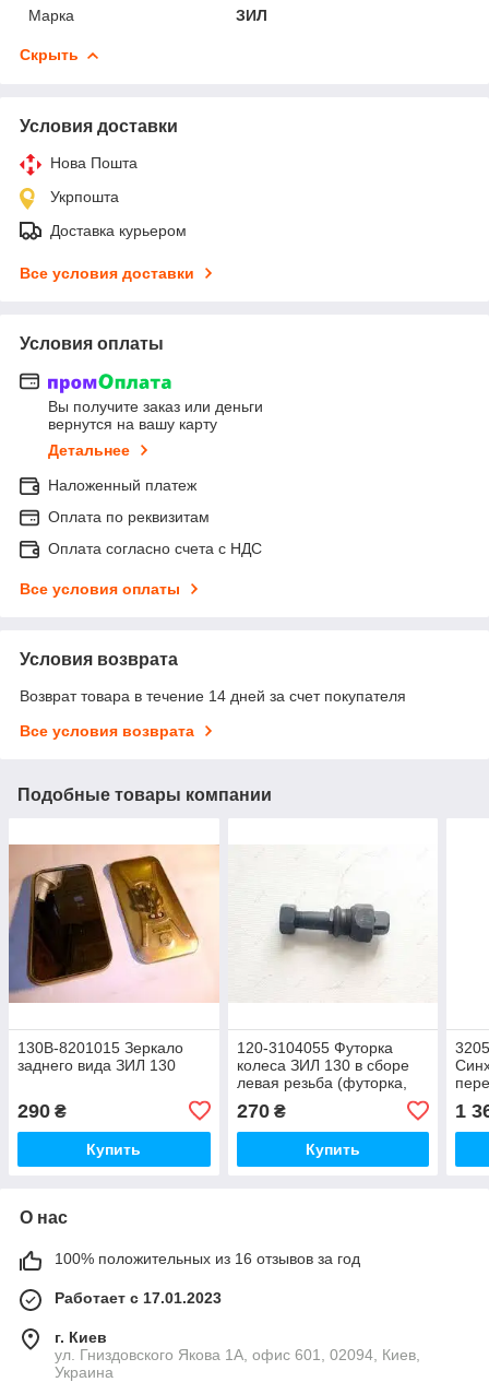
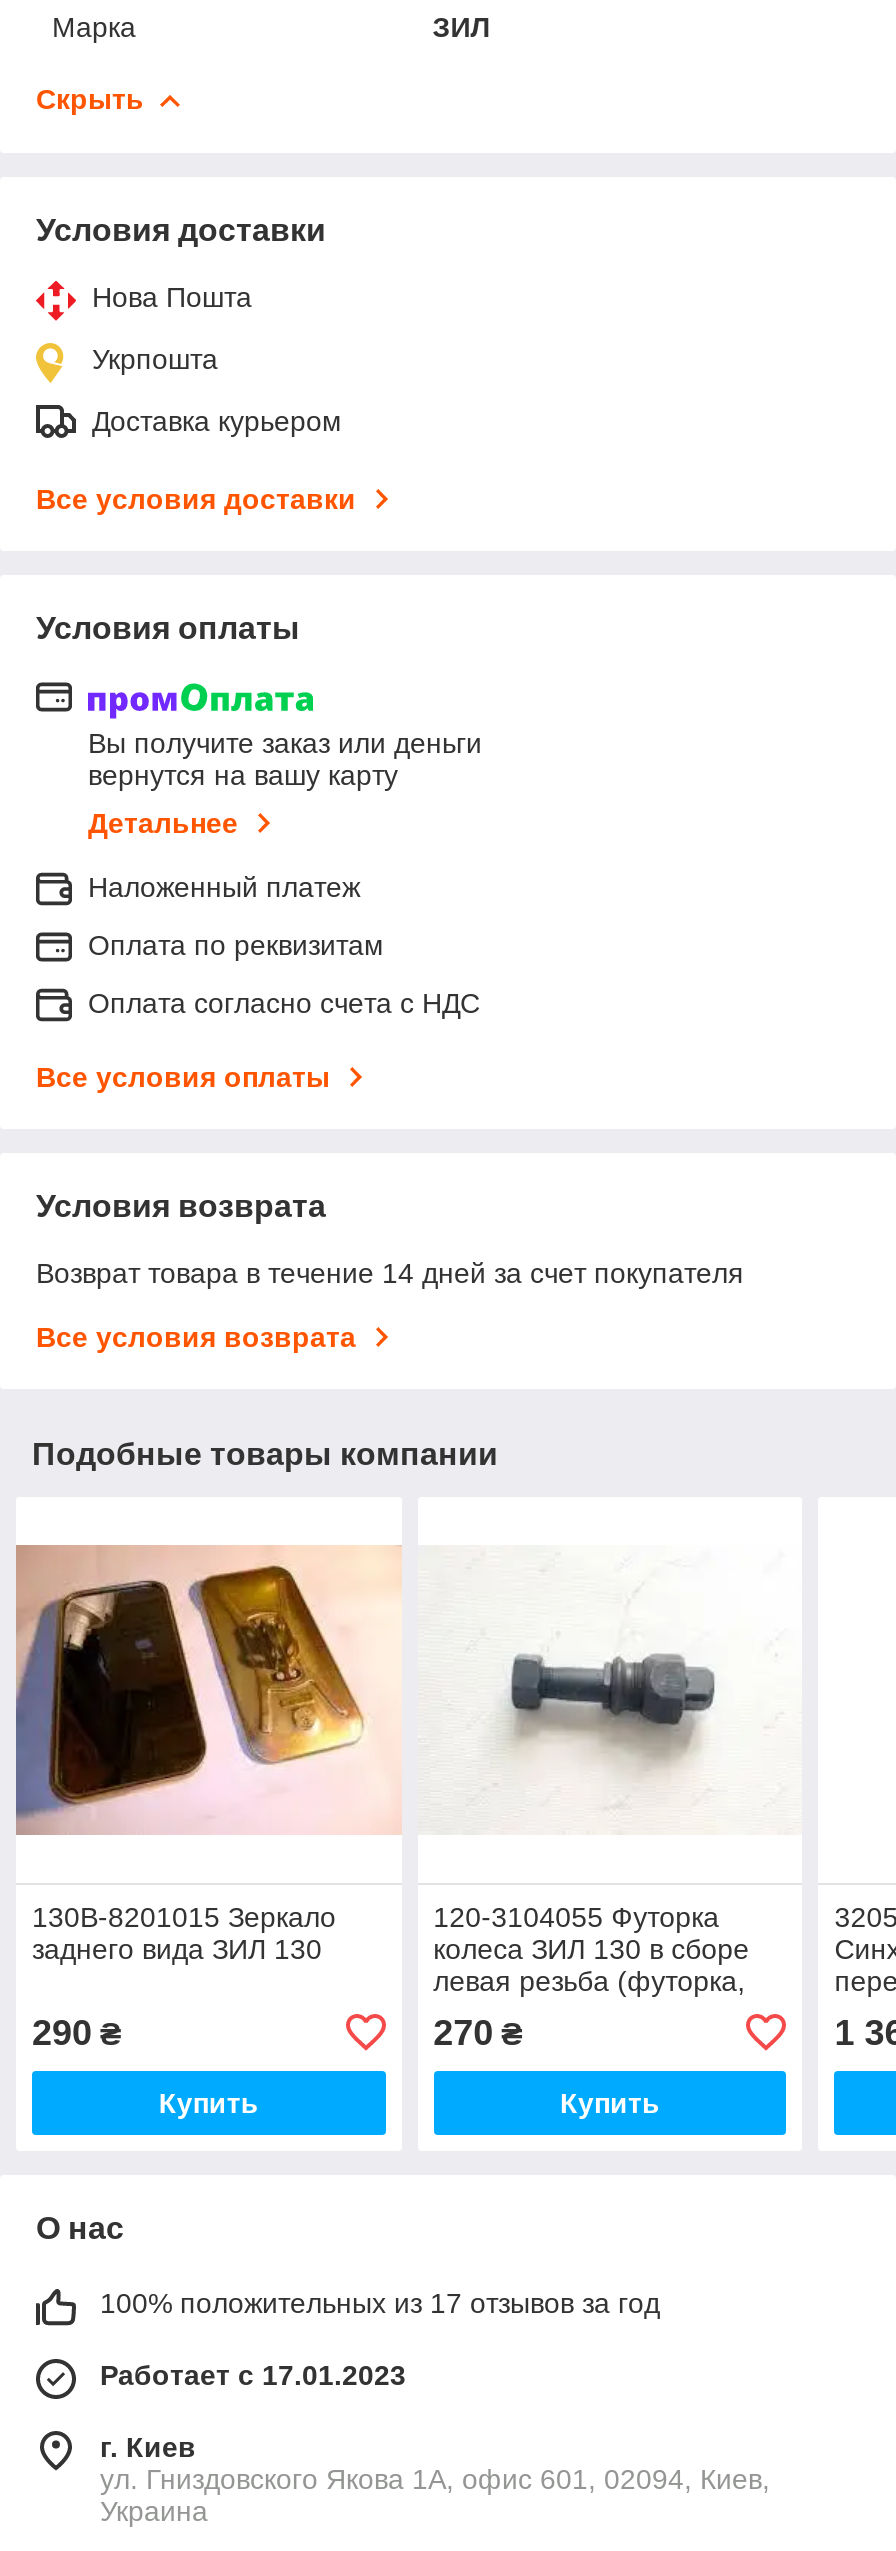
- 100% положительных из 16 отзывов за год
+ 100% положительных из 17 отзывов за год
